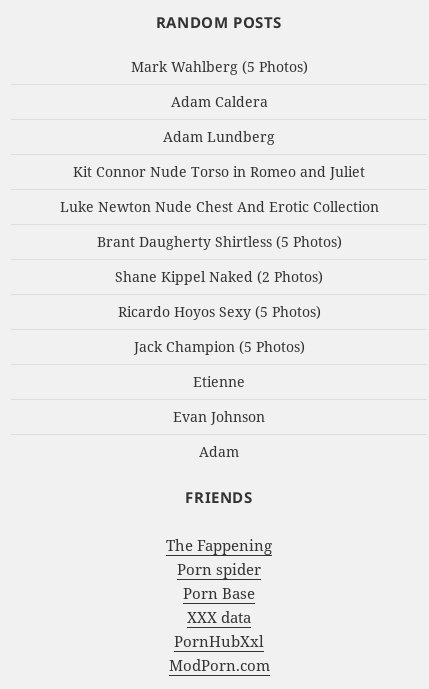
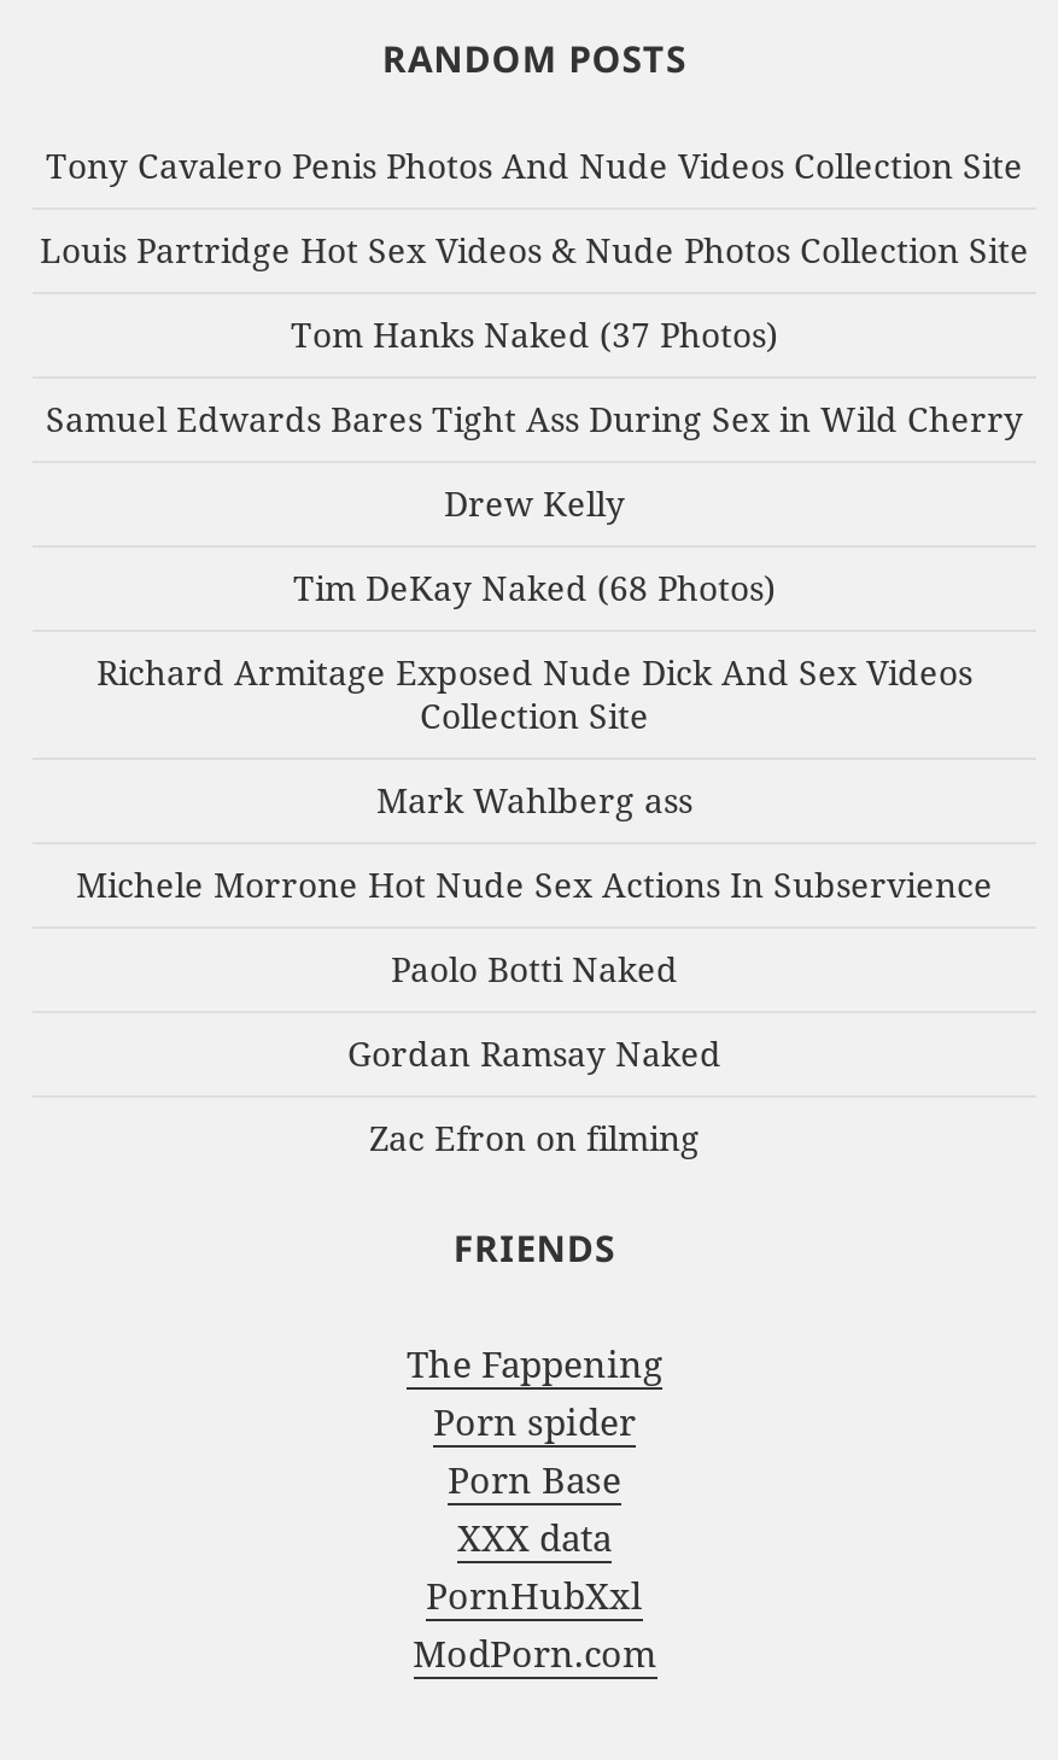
- Mark Wahlberg (5 Photos)
+ Tony Cavalero Penis Photos And Nude Videos Collection Site

- Adam Caldera
+ Louis Partridge Hot Sex Videos & Nude Photos Collection Site

- Adam Lundberg
+ Tom Hanks Naked (37 Photos)

- Kit Connor Nude Torso in Romeo and Juliet
+ Samuel Edwards Bares Tight Ass During Sex in Wild Cherry

- Luke Newton Nude Chest And Erotic Collection
+ Drew Kelly

- Brant Daugherty Shirtless (5 Photos)
+ Tim DeKay Naked (68 Photos)

- Shane Kippel Naked (2 Photos)
+ Richard Armitage Exposed Nude Dick And Sex Videos
+ Collection Site

- Ricardo Hoyos Sexy (5 Photos)
+ Mark Wahlberg ass

- Jack Champion (5 Photos)
+ Michele Morrone Hot Nude Sex Actions In Subservience

- Etienne
+ Paolo Botti Naked

- Evan Johnson
+ Gordan Ramsay Naked

- Adam
+ Zac Efron on filming
